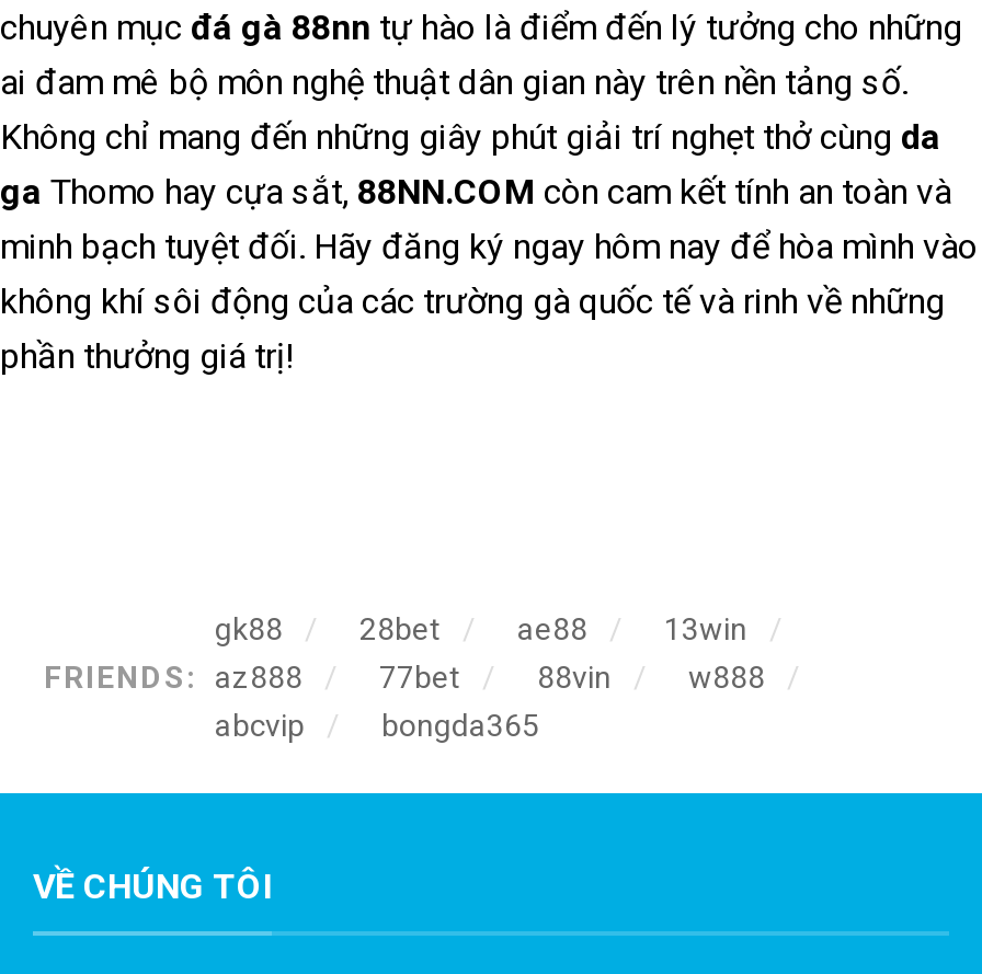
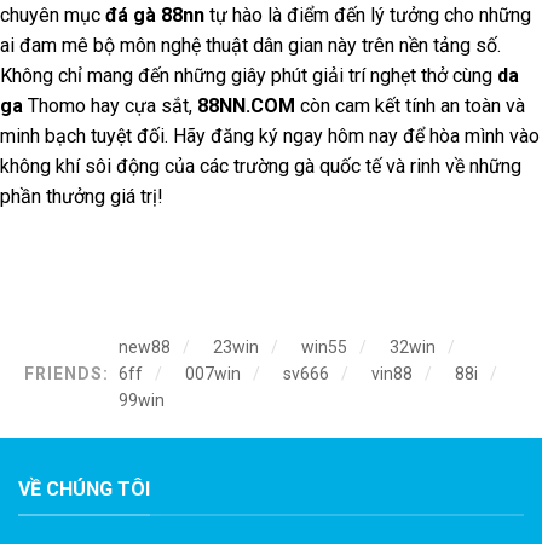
- gk88
- 28bet
- ae88
- 13win
- az888
- 77bet
- 88vin
- w888
- abcvip
- bongda365
+ new88
+ 23win
+ win55
+ 32win
+ 6ff
+ 007win
+ sv666
+ vin88
+ 88i
+ 99win
